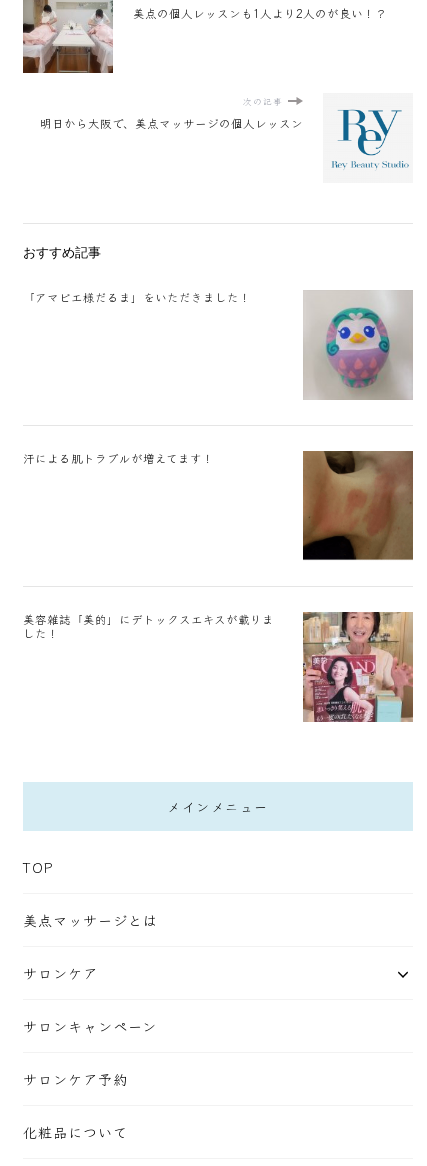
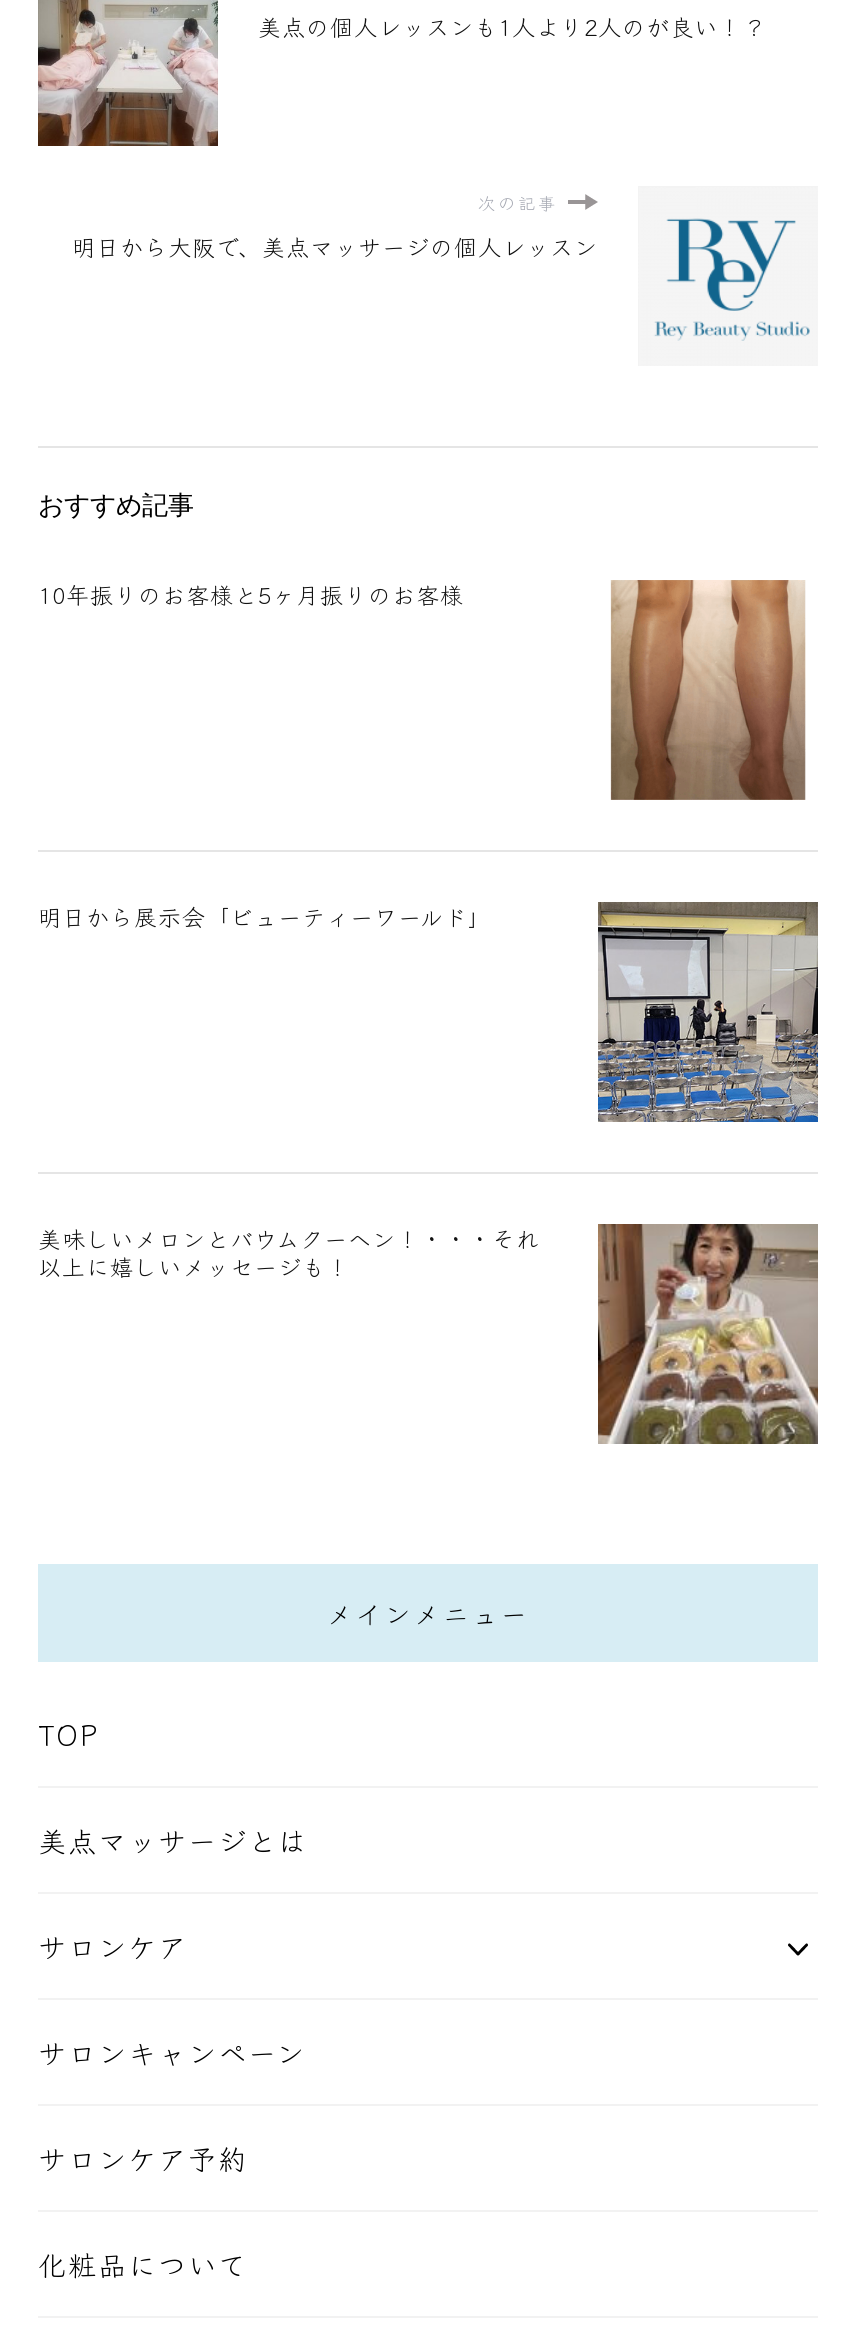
- 「アマビエ様だるま」をいただきました！
+ 10年振りのお客様と5ヶ月振りのお客様

- [image]
+ [image]

- 汗による肌トラブルが増えてます！
+ 明日から展示会「ビューティーワールド」

- [image]
+ [image]

- [image]
- 美容雑誌「美的」にデトックスエキスが載りま
- した！
+ [image]
+ 美味しいメロンとバウムクーヘン！・・・それ
+ 以上に嬉しいメッセージも！
